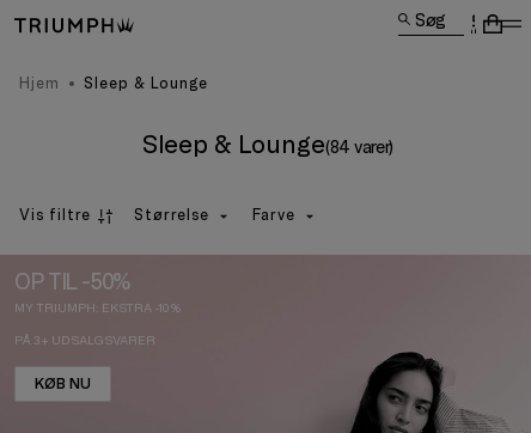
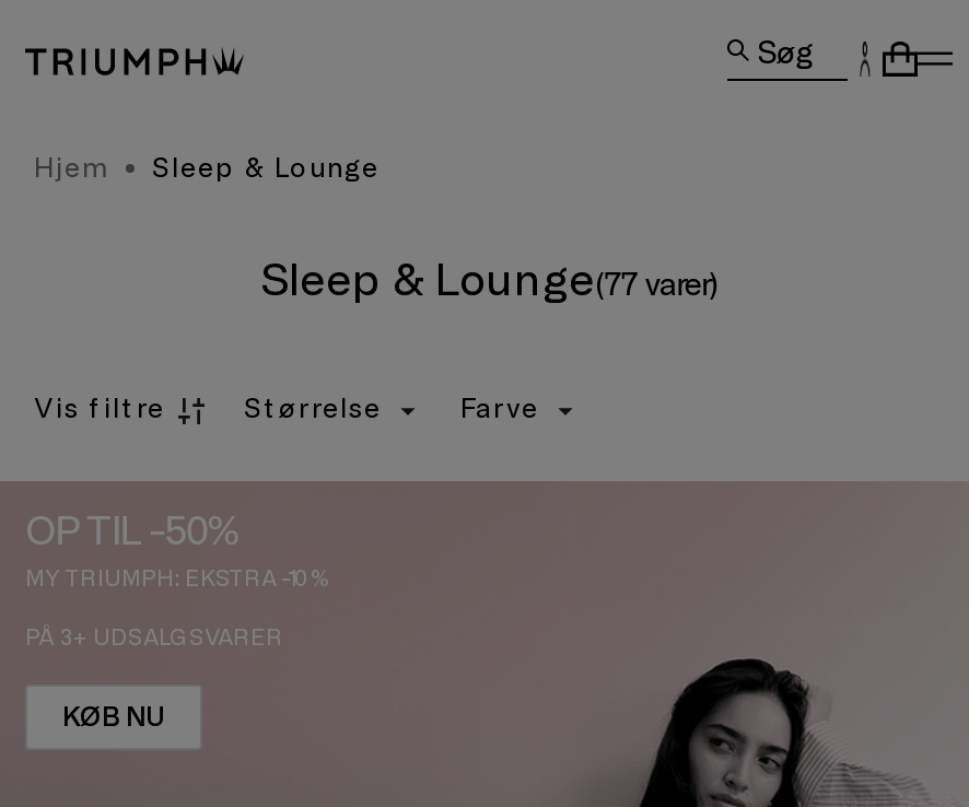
- Sleep & Lounge(84 varer)
+ Sleep & Lounge(77 varer)
